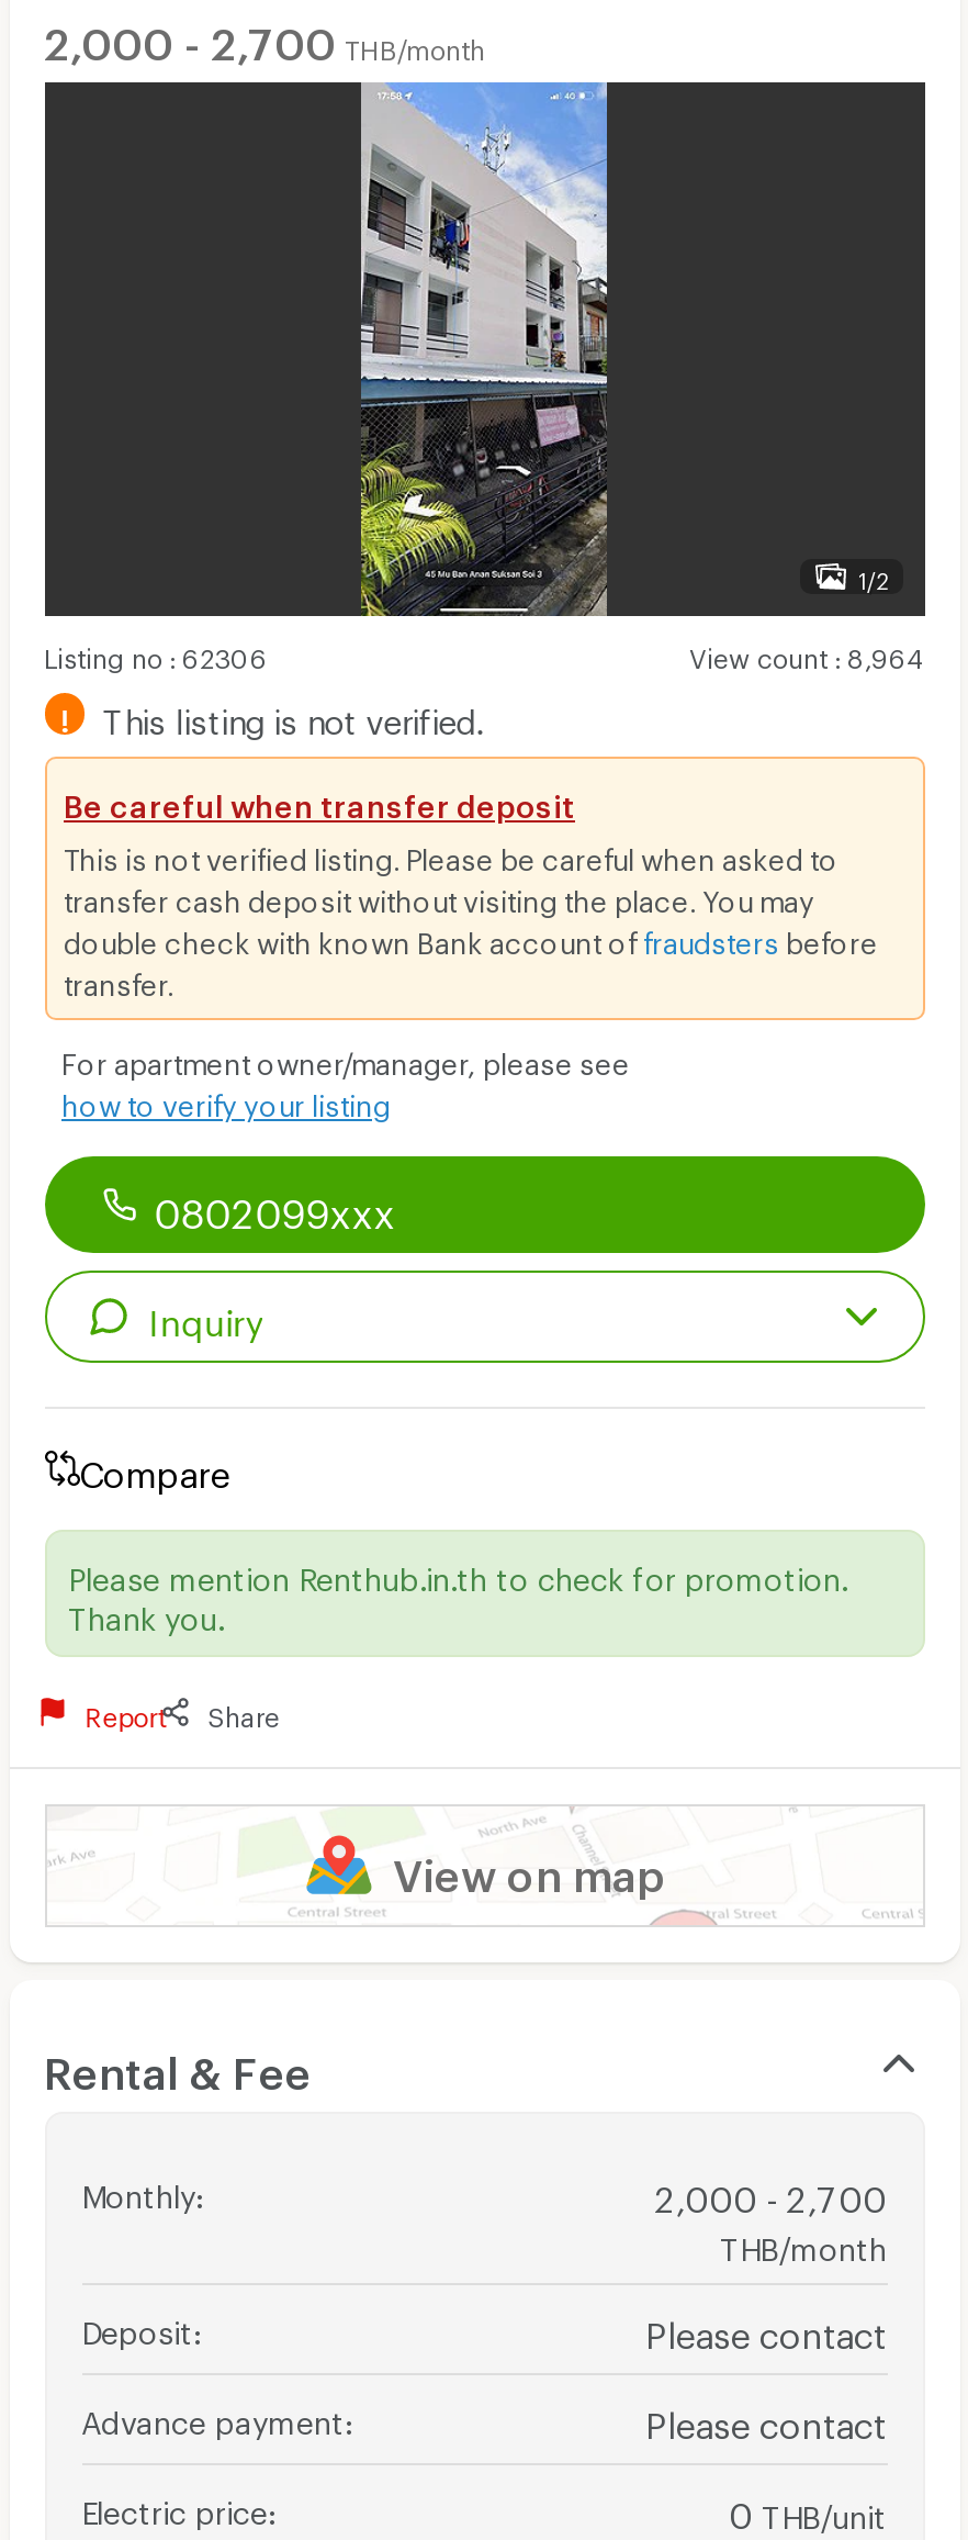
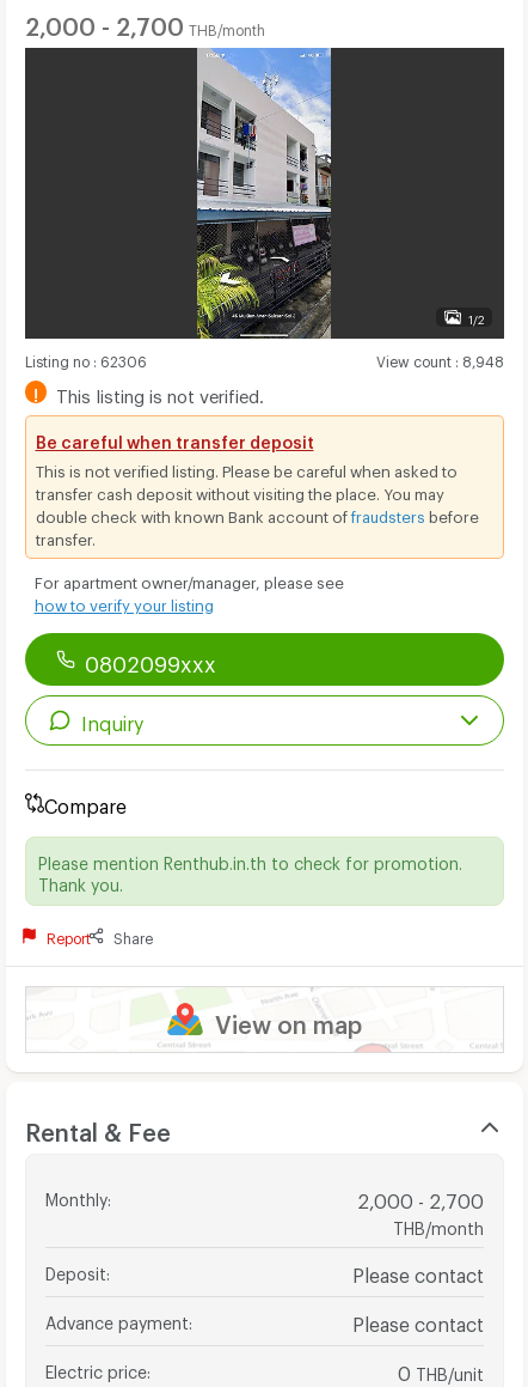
- View count: 8,964
+ View count: 8,948
